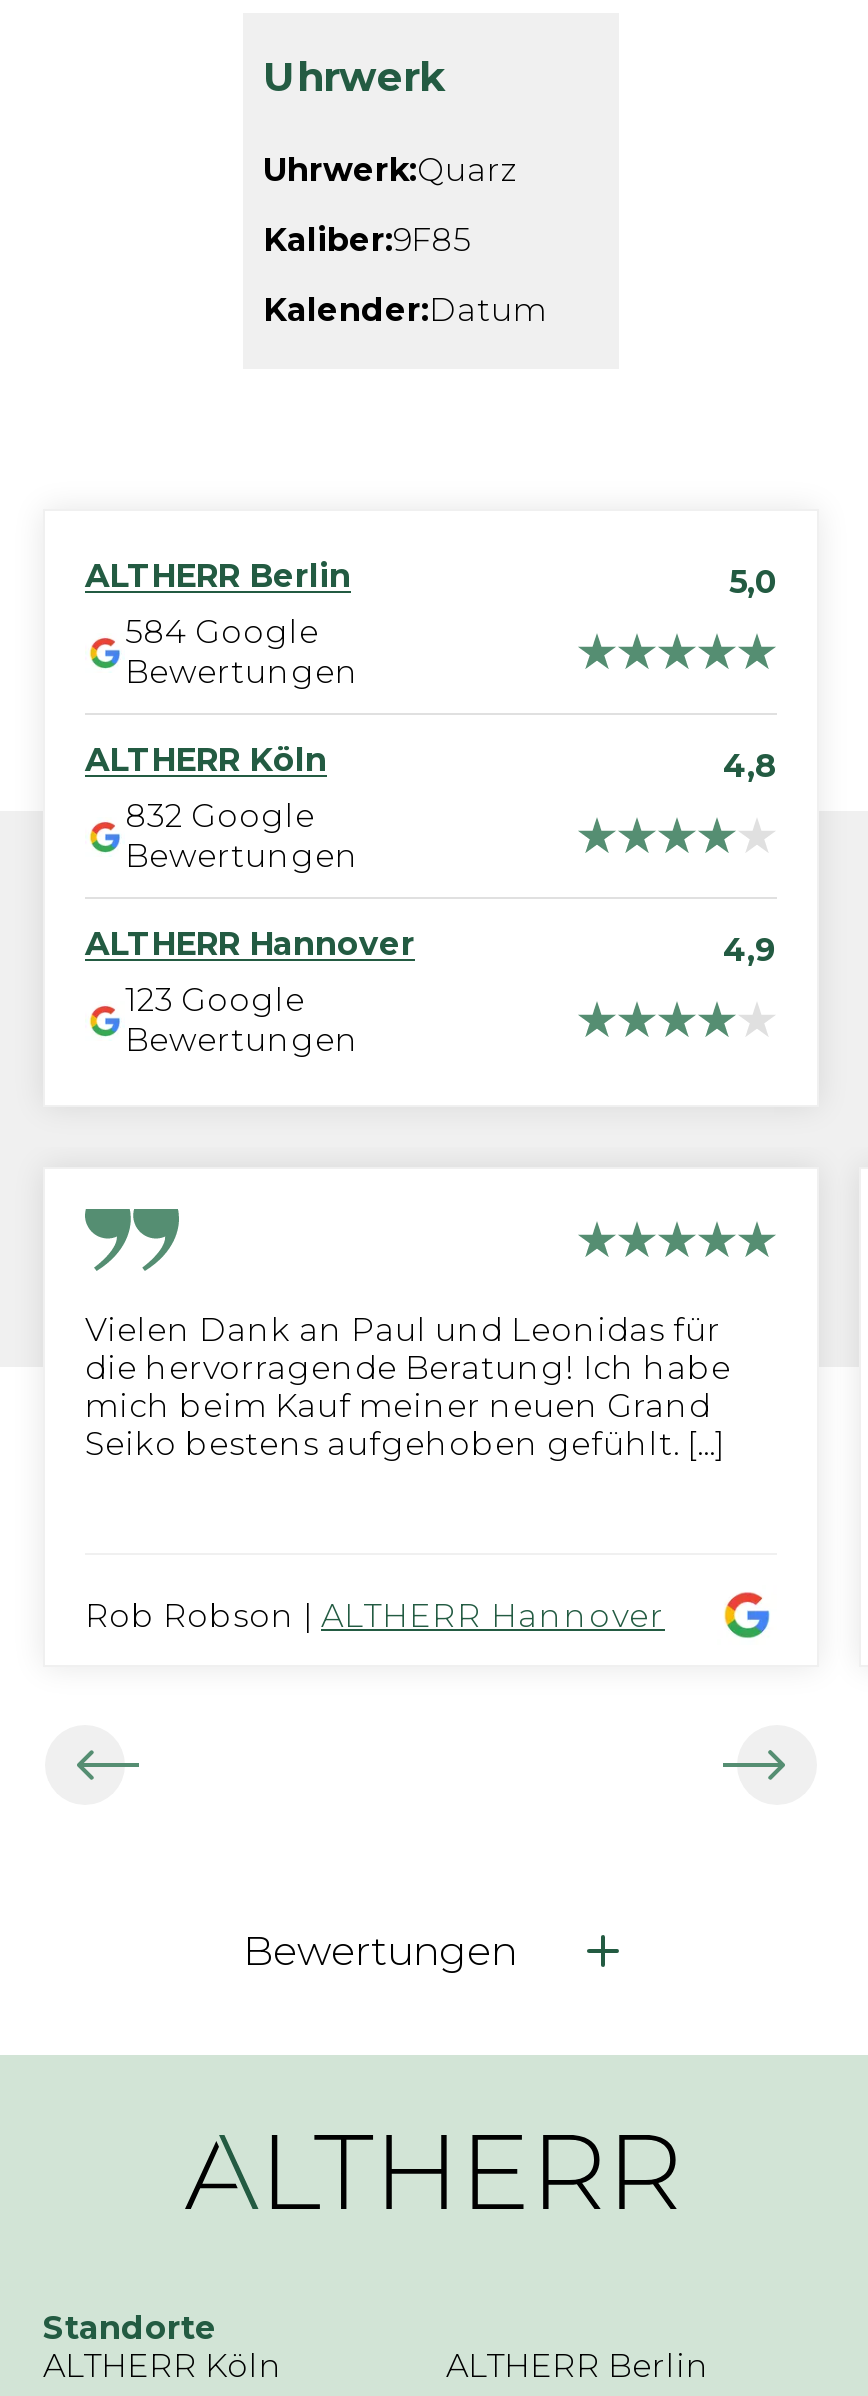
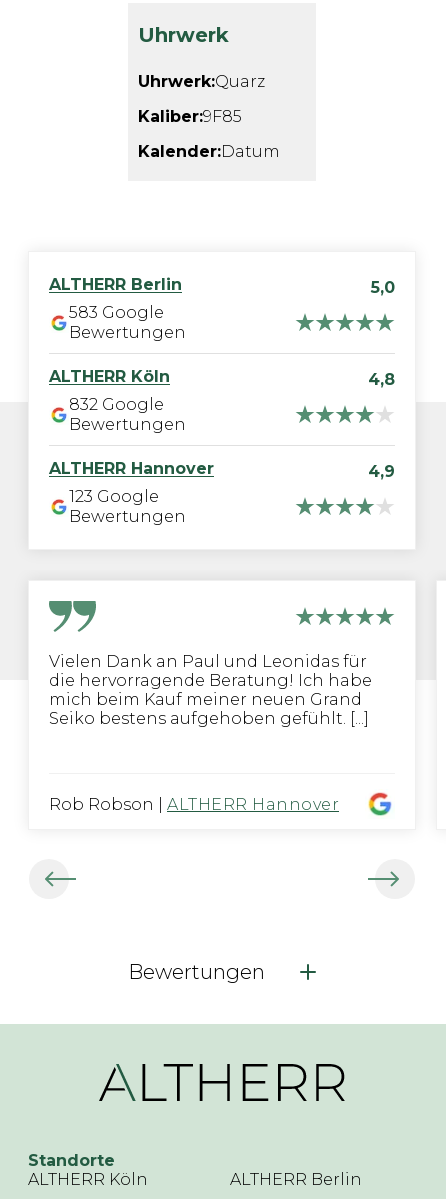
- 584 Google
+ 583 Google
